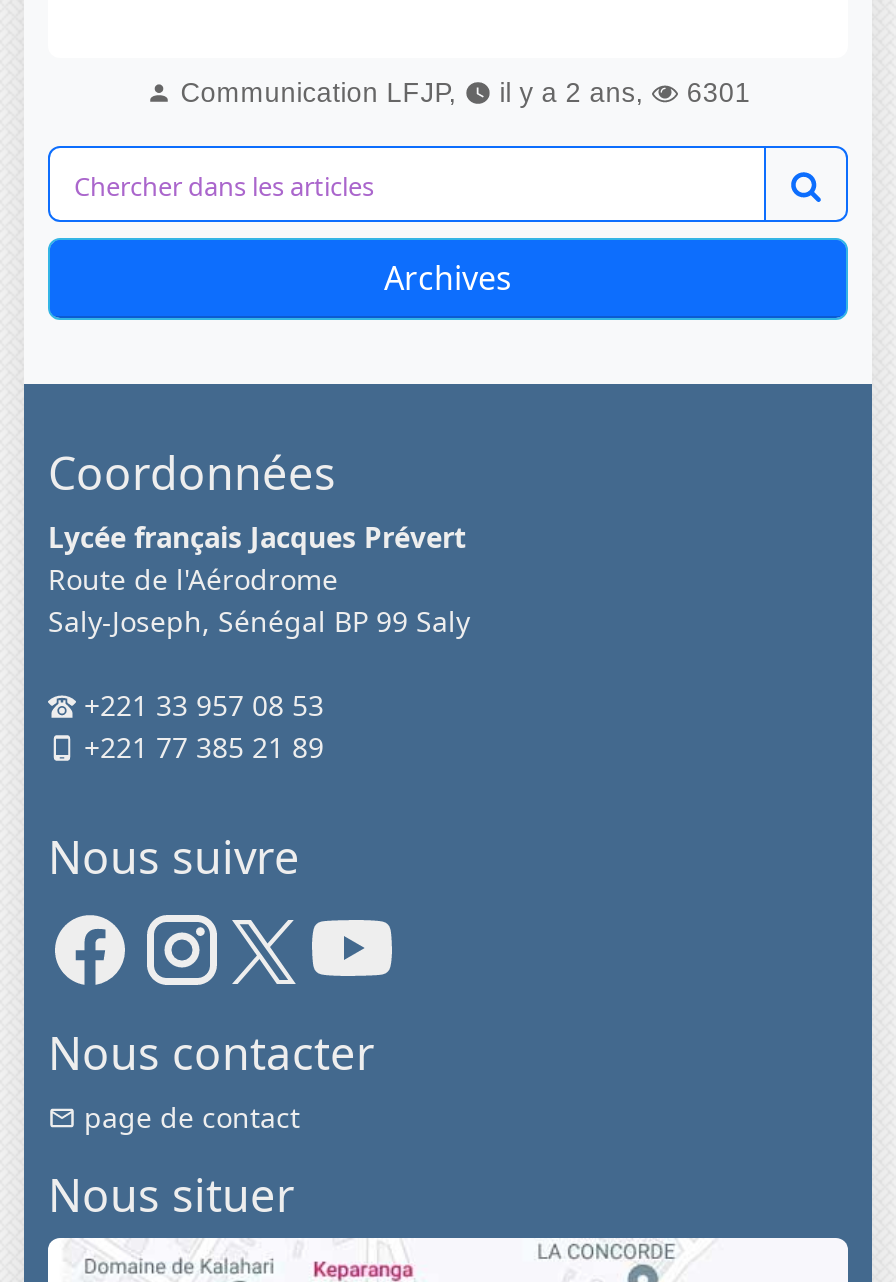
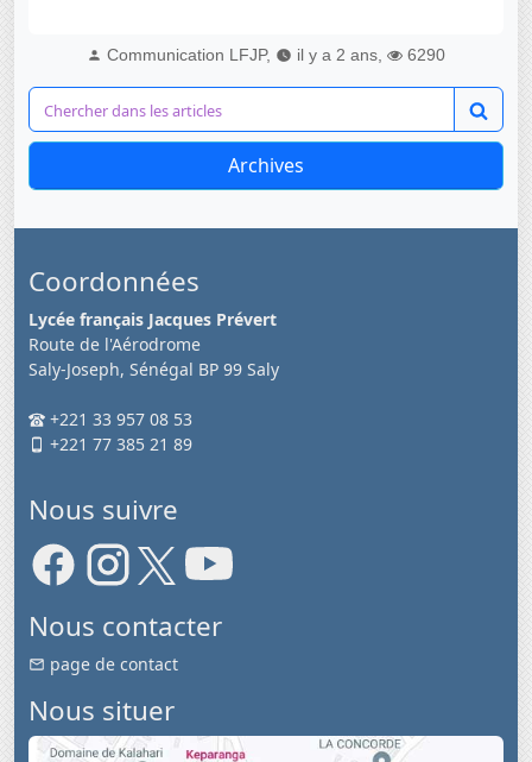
- Communication LFJP, il y a 2 ans, 6301
+ Communication LFJP, il y a 2 ans, 6290
